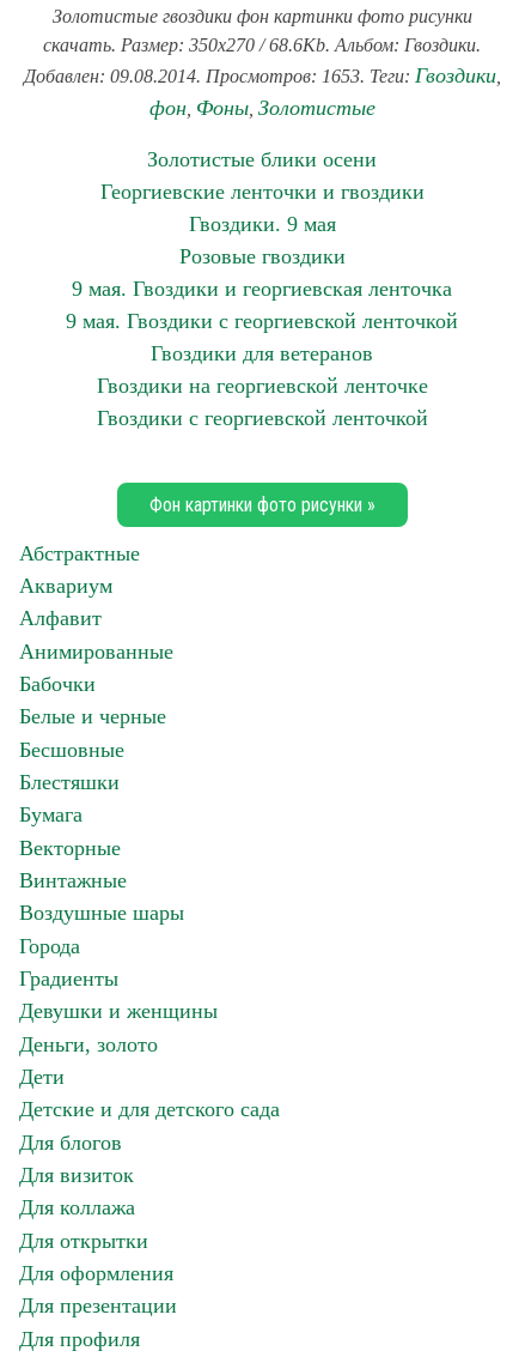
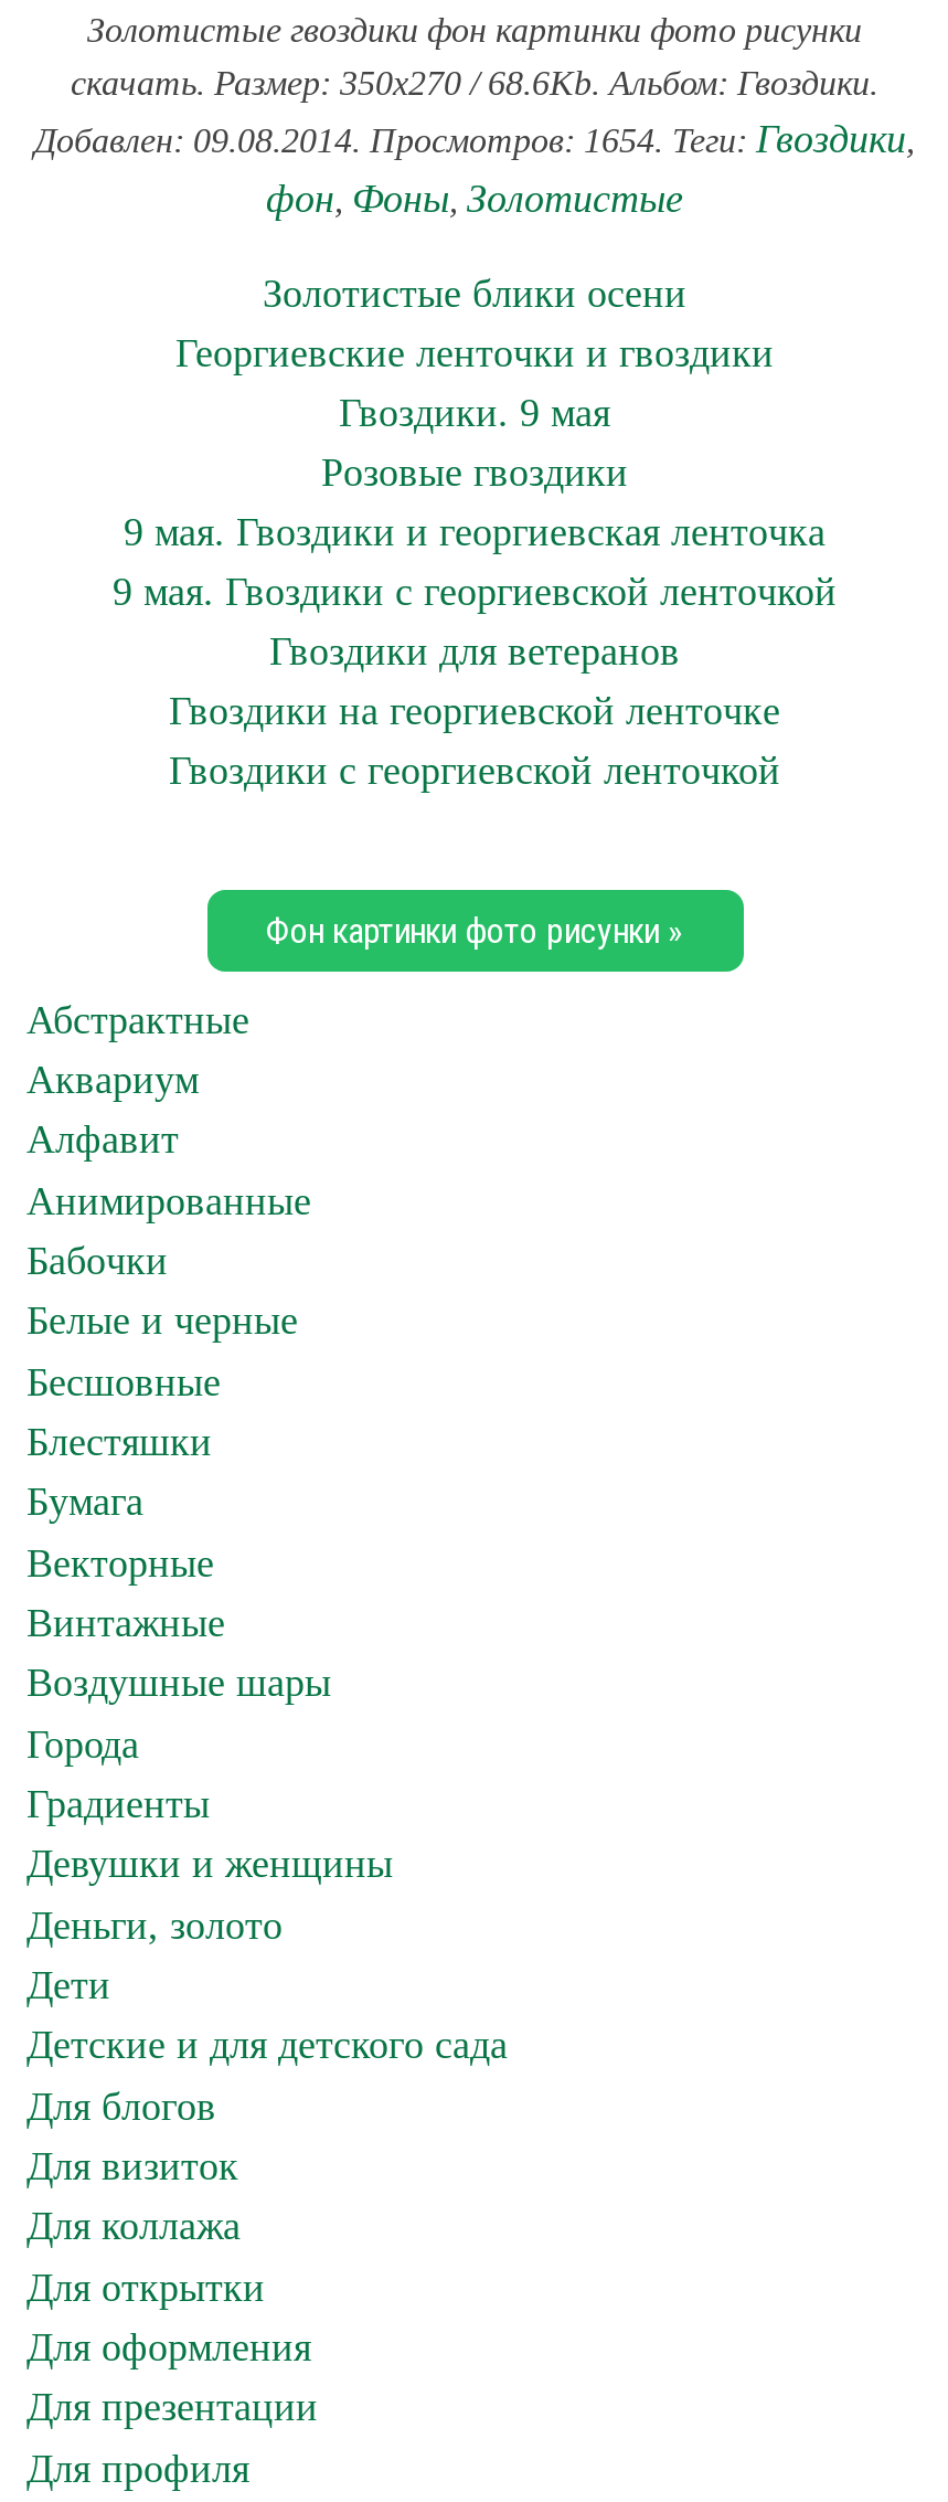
- Добавлен: 09.08.2014. Просмотров: 1653. Теги: Гвоздики,
+ Добавлен: 09.08.2014. Просмотров: 1654. Теги: Гвоздики,
